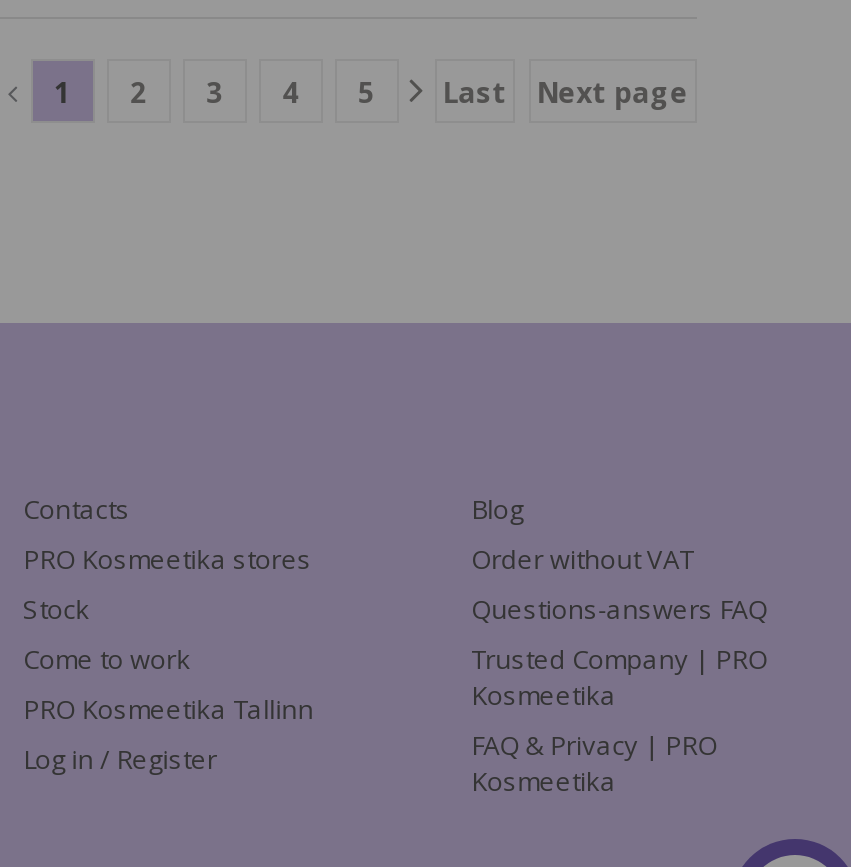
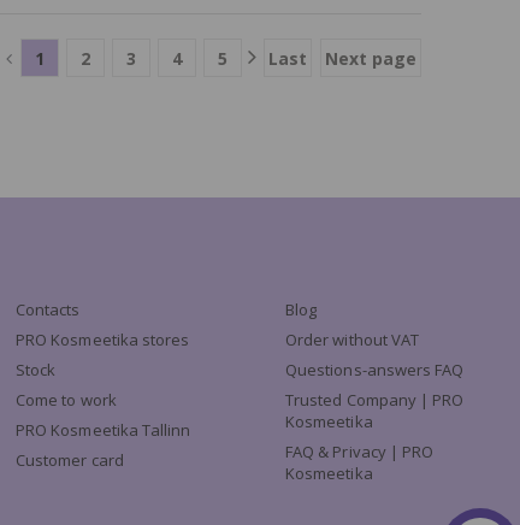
- Log in / Register
+ Customer card
